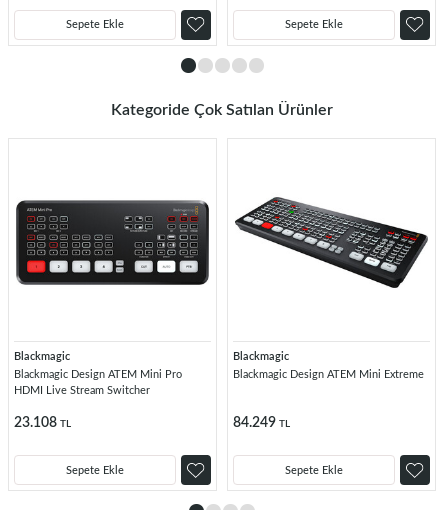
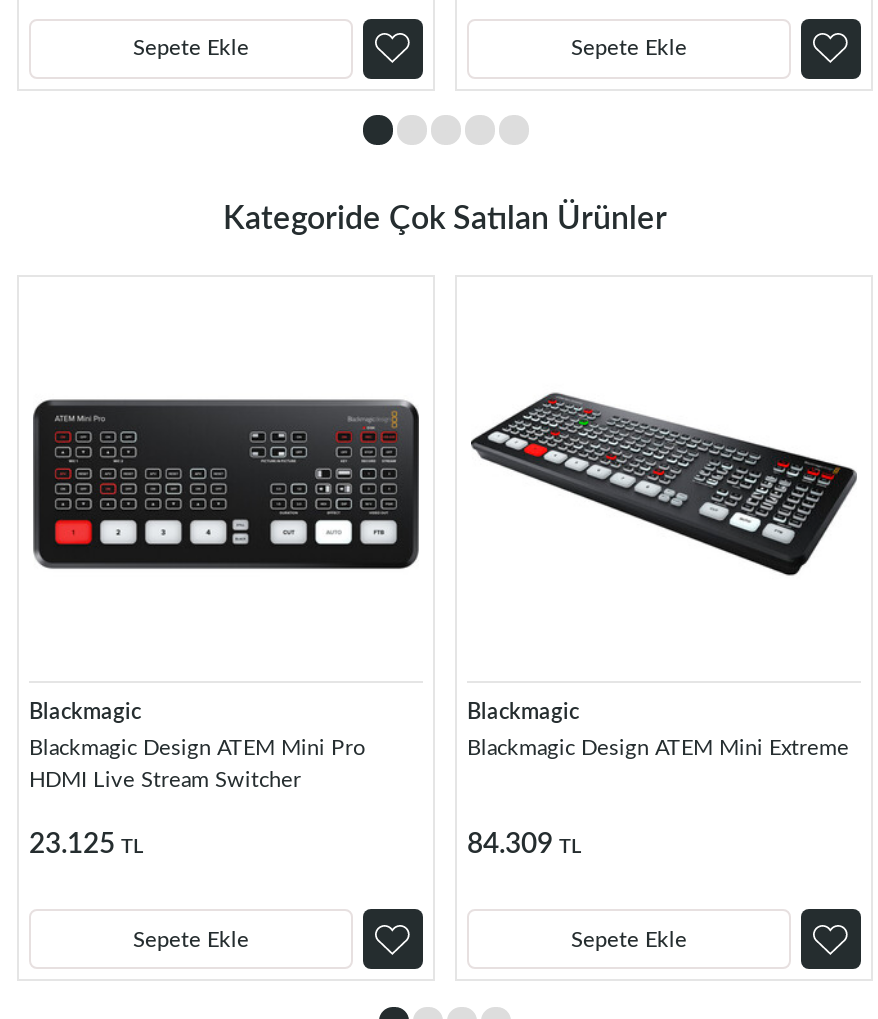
- 23.108 TL
+ 23.125 TL

- 84.249 TL
+ 84.309 TL
